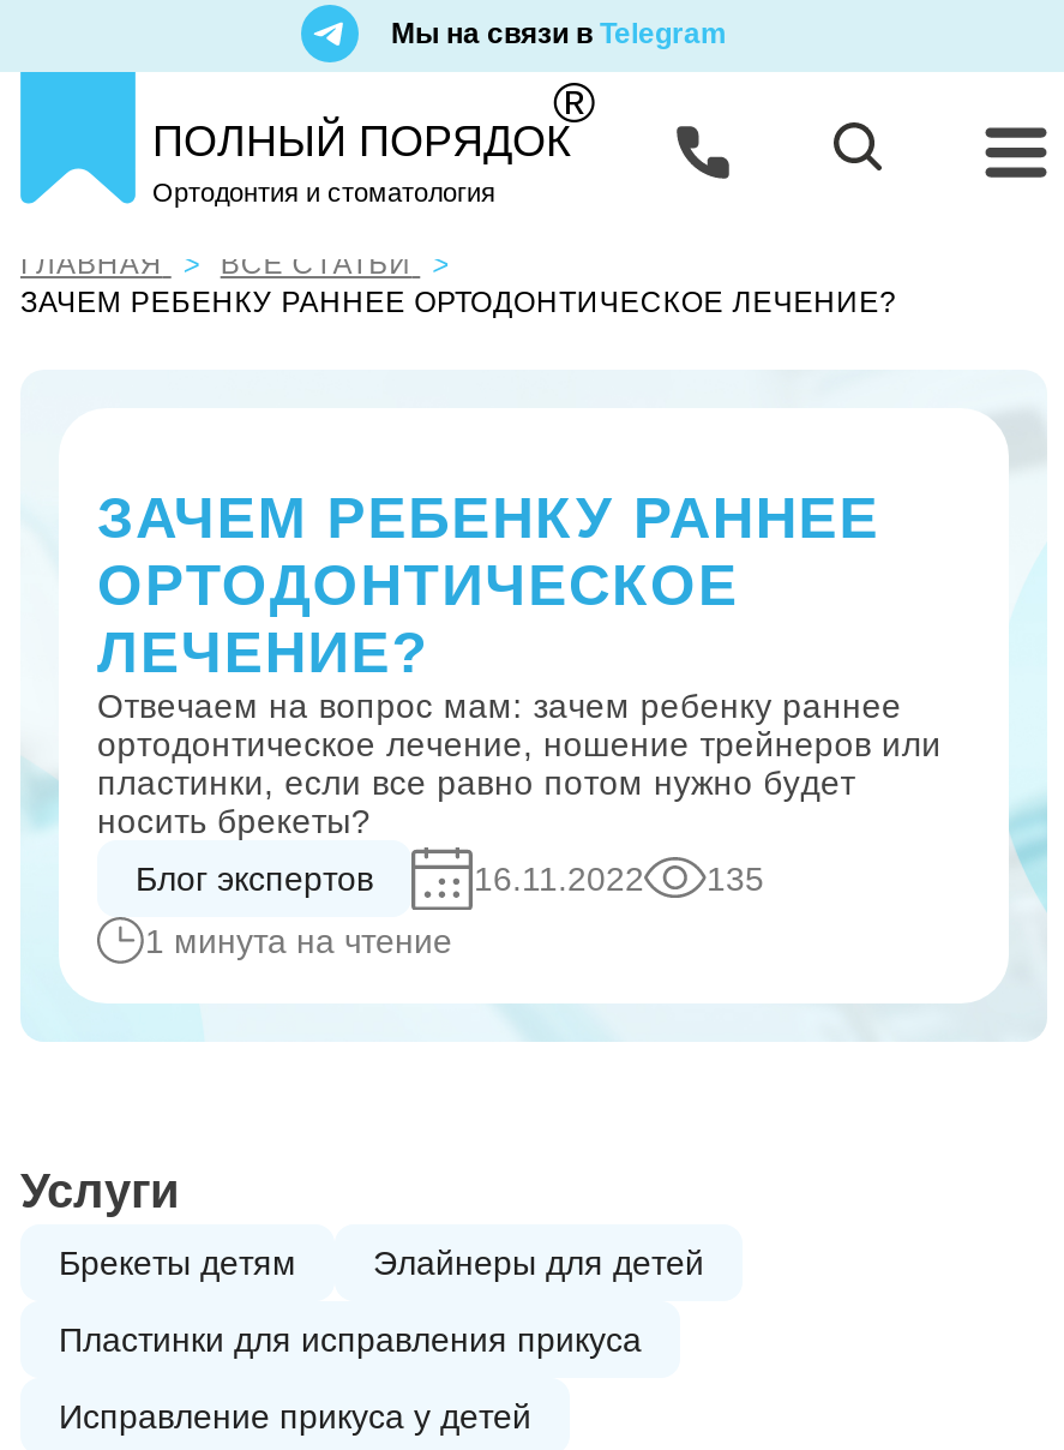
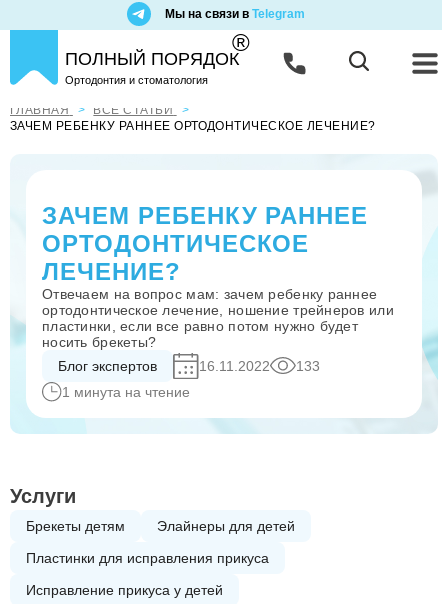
- 16.11.2022 135
+ 16.11.2022 133
